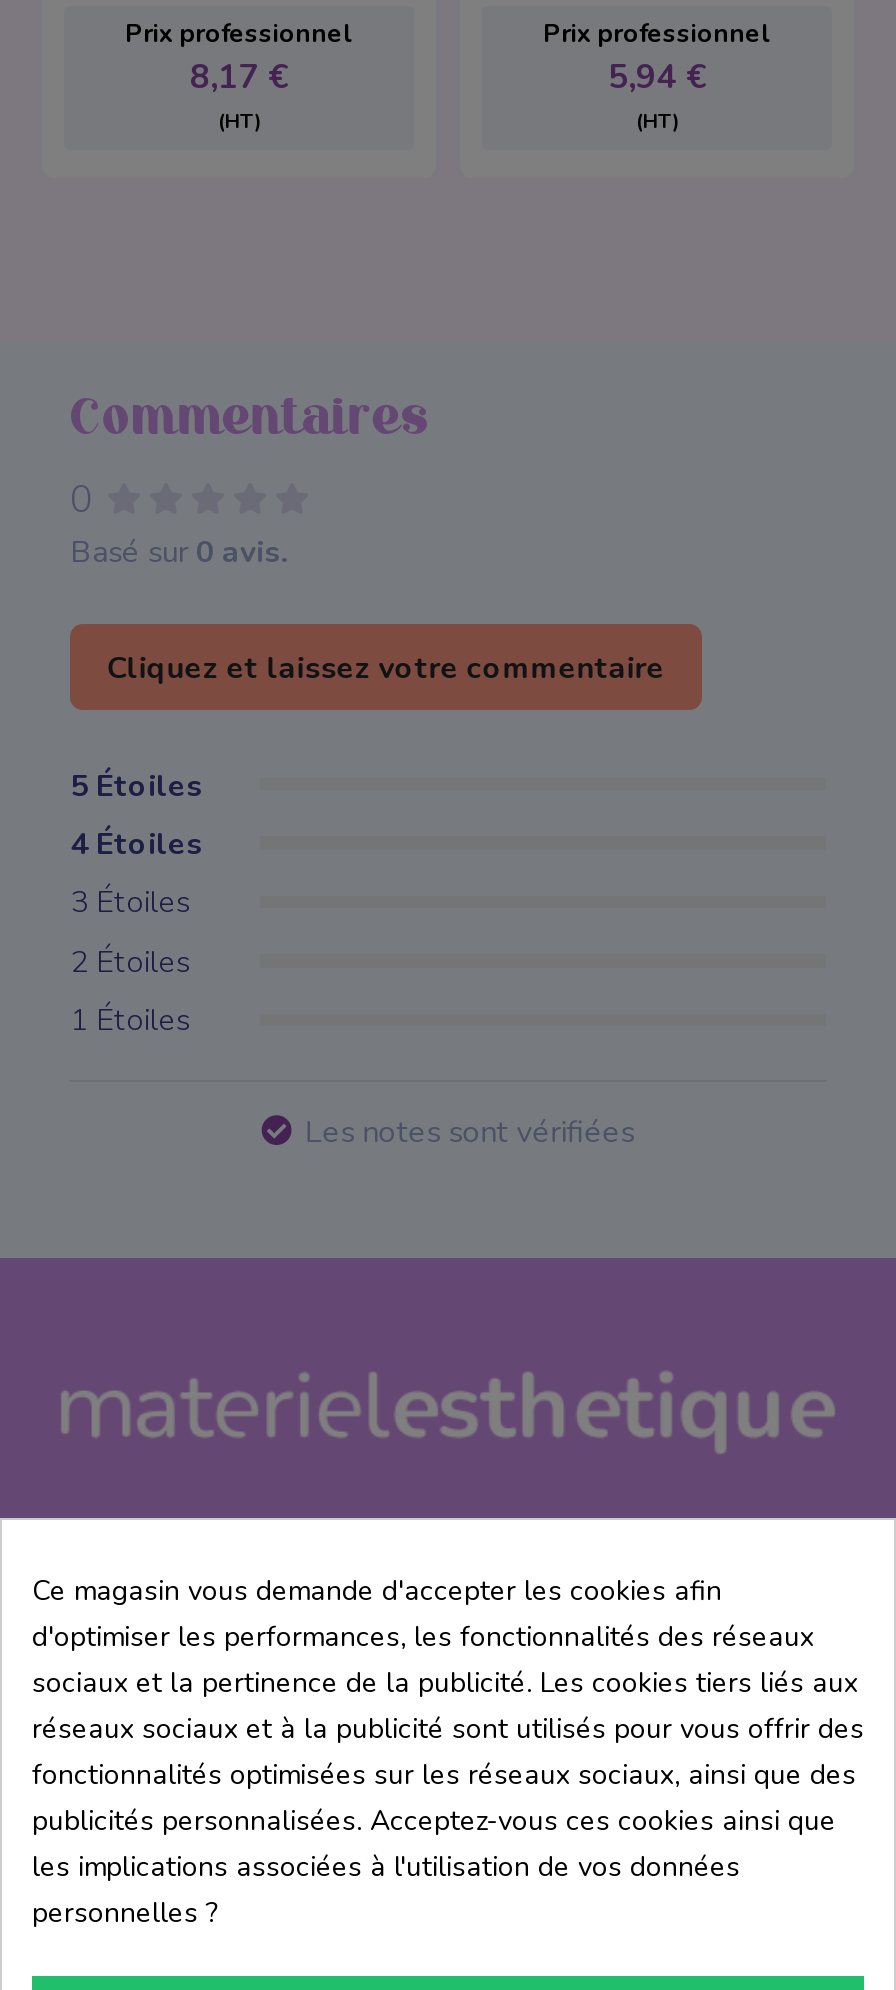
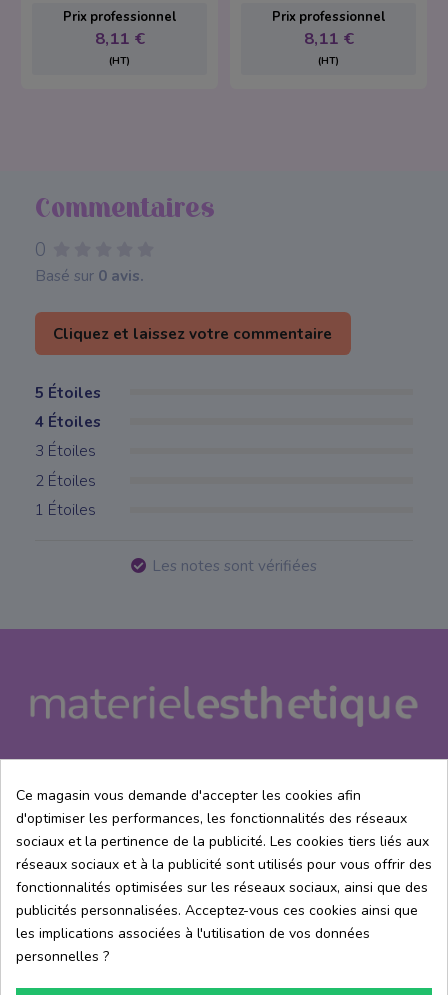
- 8,17 €
+ 8,11 €

- 5,94 €
+ 8,11 €
